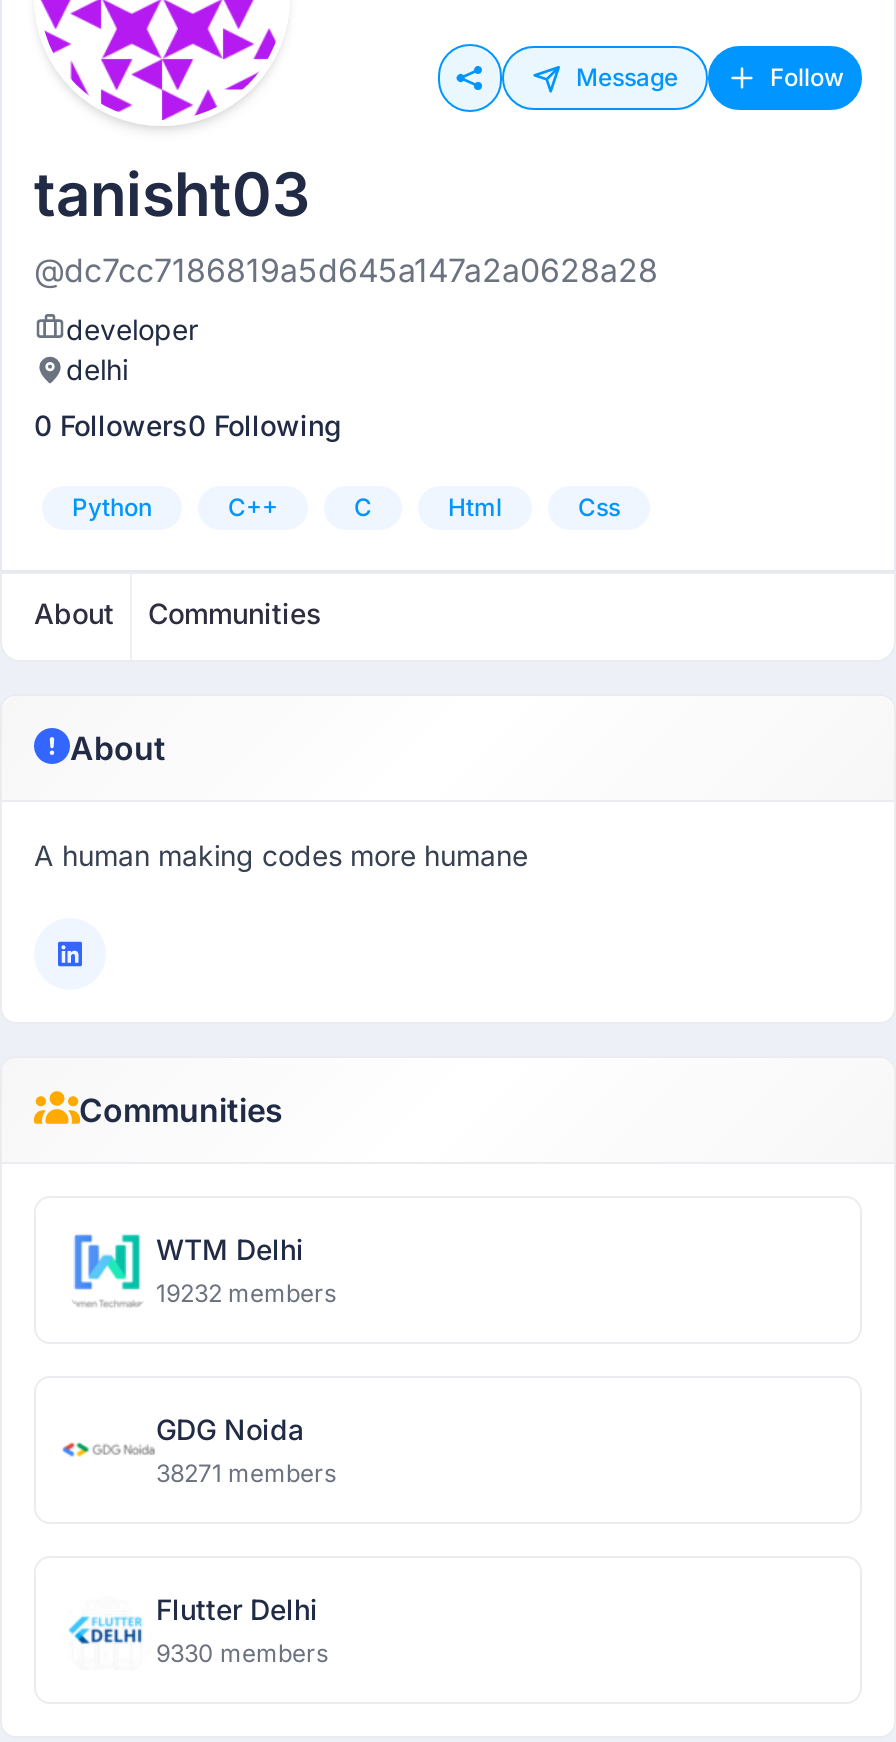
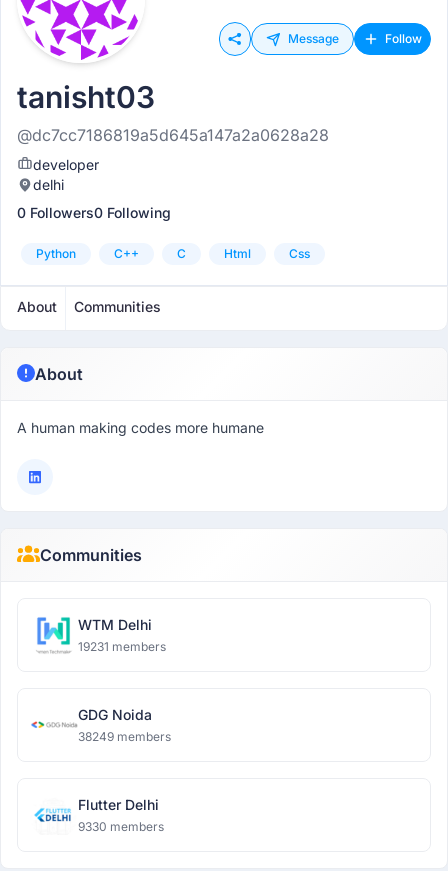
- 19232 members
+ 19231 members

- 38271 members
+ 38249 members
